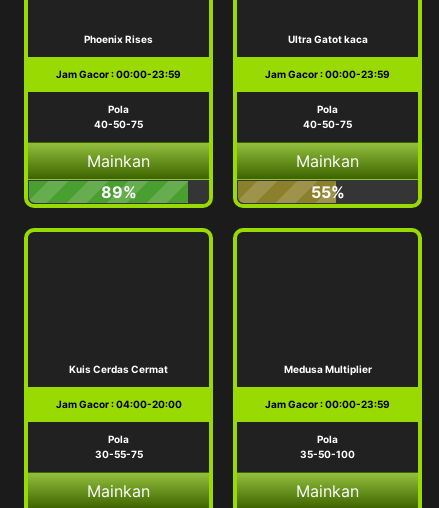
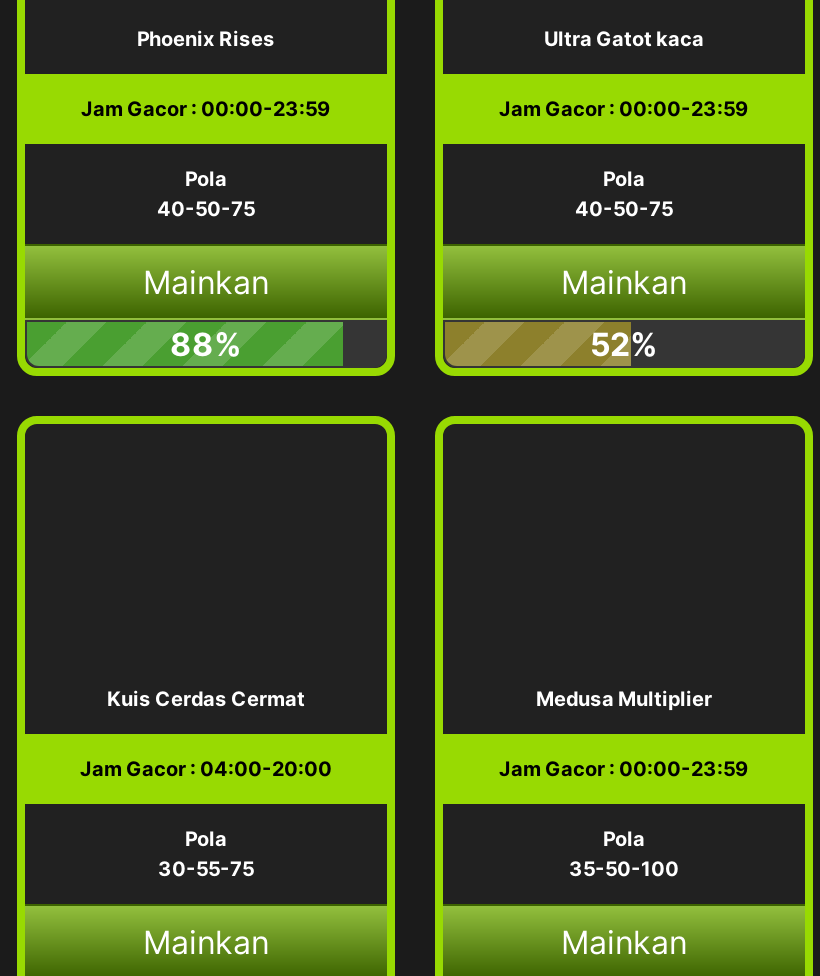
- 89%
+ 88%

- 55%
+ 52%
